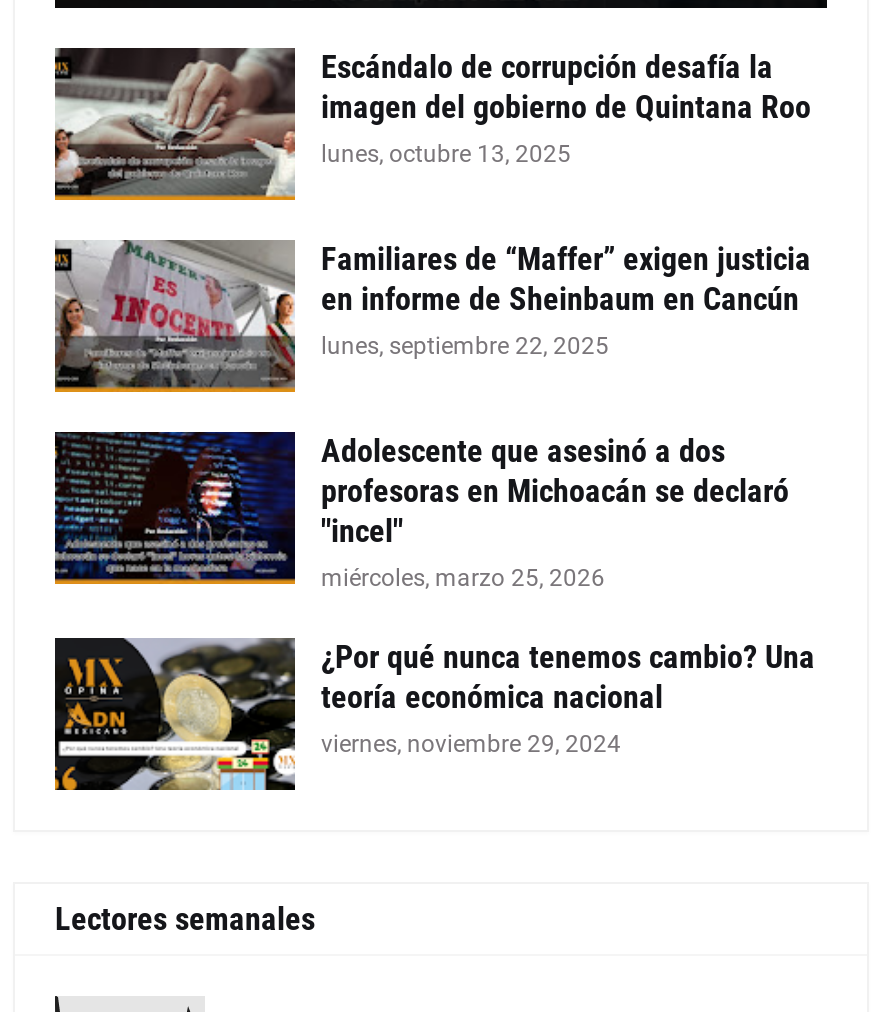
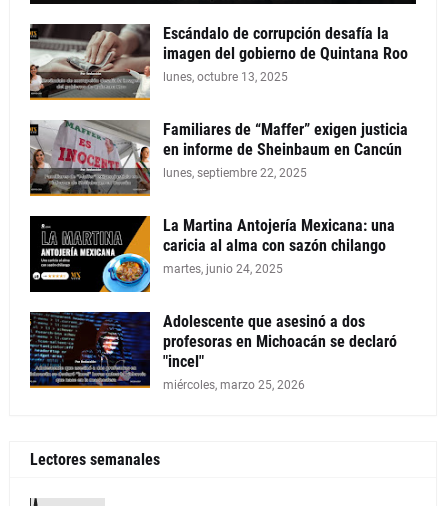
+ [image]
+ La Martina Antojería Mexicana: una
+ caricia al alma con sazón chilango
+ martes, junio 24, 2025

moved down: [image] | Adolescente que asesinó a dos | profesoras en Michoacán se declaró | "incel" | miércoles, marzo 25, 2026

- [image]
- ¿Por qué nunca tenemos cambio? Una
- teoría económica nacional
- viernes, noviembre 29, 2024
